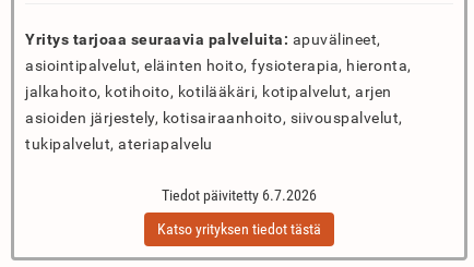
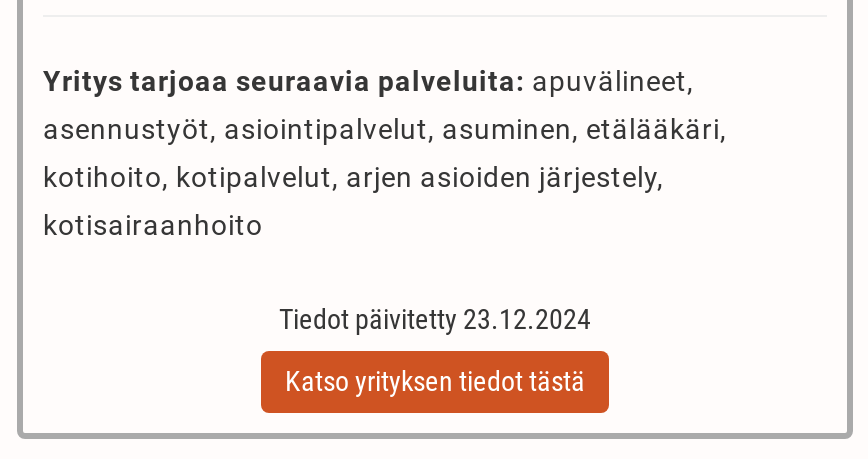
- asiointipalvelut, eläinten hoito, fysioterapia, hieronta,
- jalkahoito, kotihoito, kotilääkäri, kotipalvelut, arjen
- asioiden järjestely, kotisairaanhoito, siivouspalvelut,
- tukipalvelut, ateriapalvelu
- Tiedot päivitetty 6.7.2026
+ asennustyöt, asiointipalvelut, asuminen, etälääkäri,
+ kotihoito, kotipalvelut, arjen asioiden järjestely,
+ kotisairaanhoito
+ Tiedot päivitetty 23.12.2024
